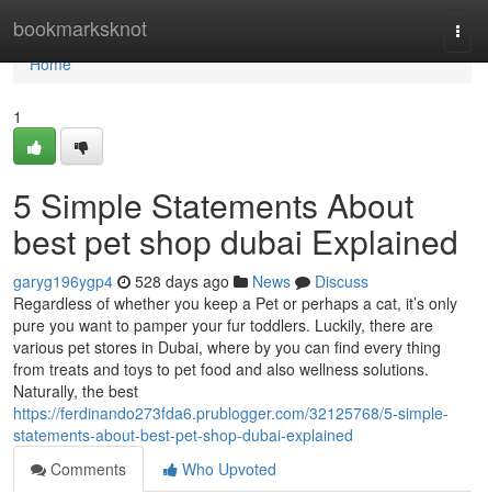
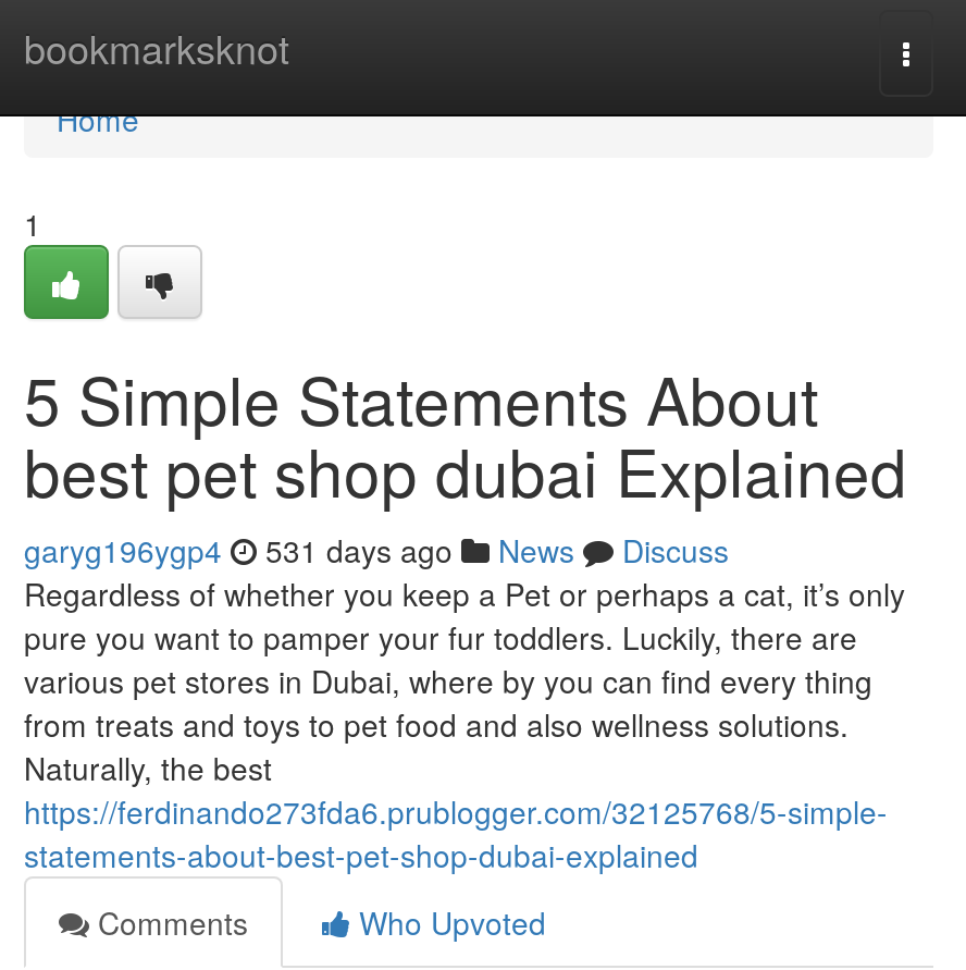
- garyg196ygp4 528 days ago News Discuss
+ garyg196ygp4 531 days ago News Discuss
